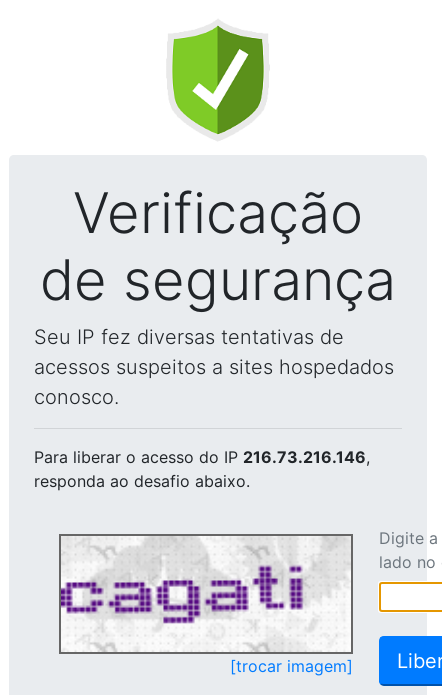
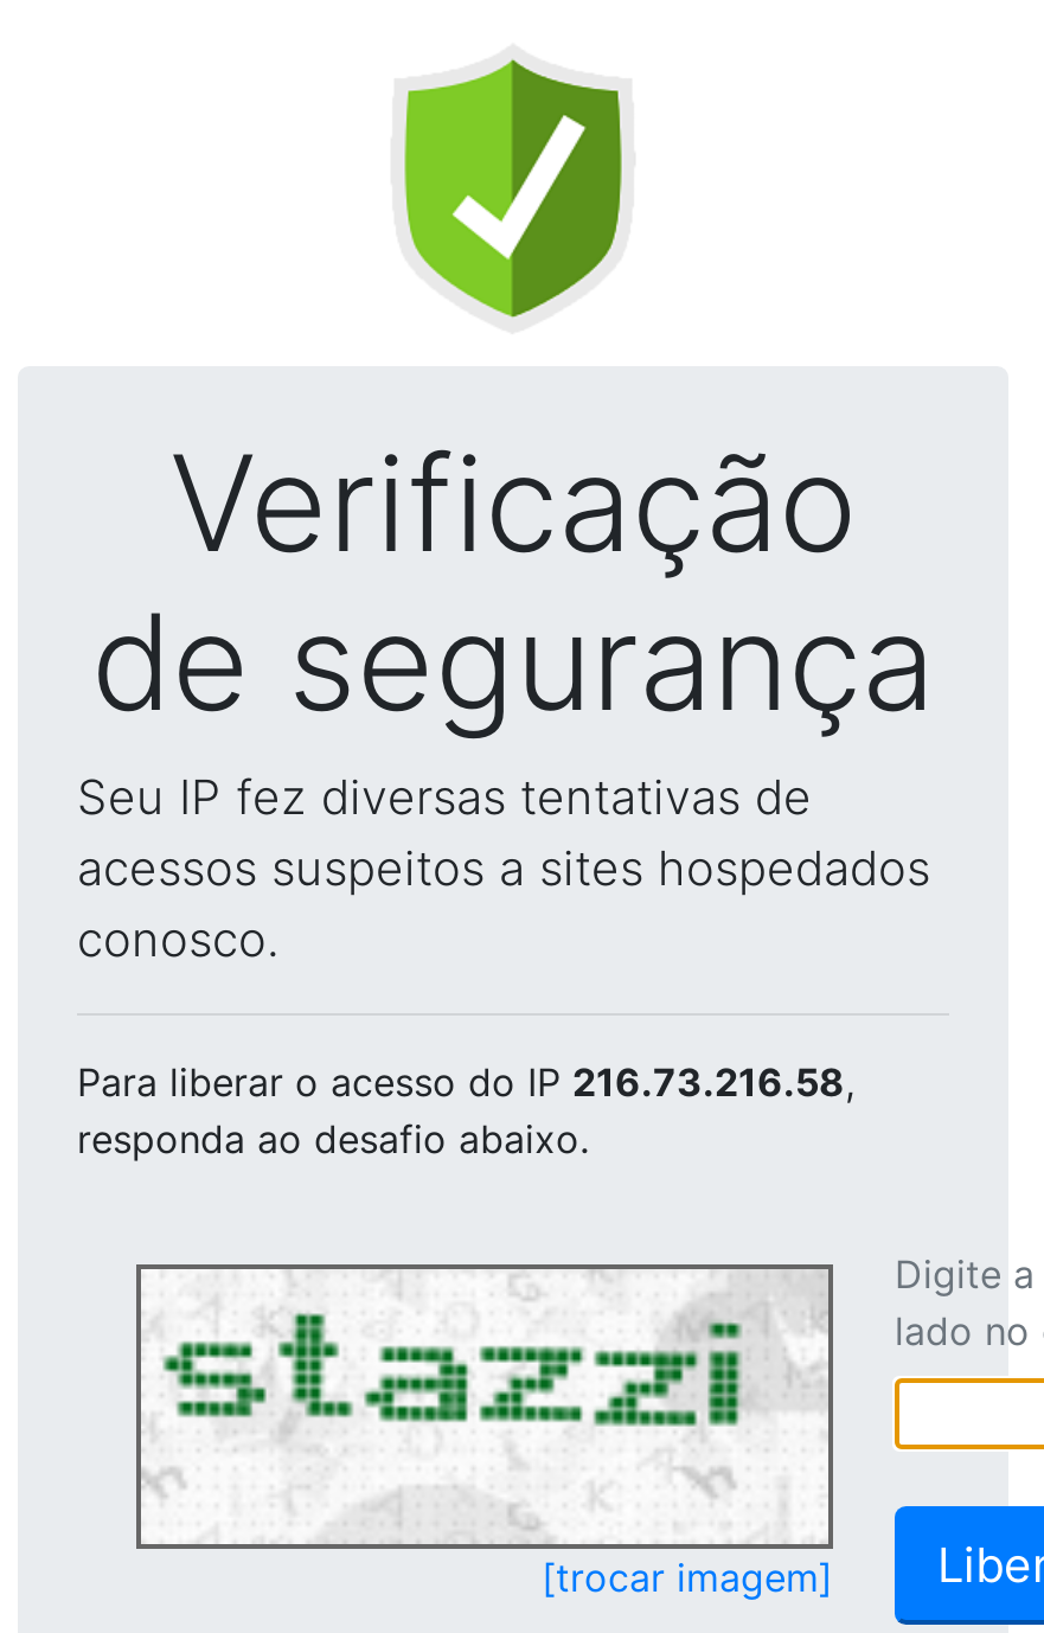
- Para liberar o acesso do IP 216.73.216.146,
+ Para liberar o acesso do IP 216.73.216.58,

- [image]
+ [image]
